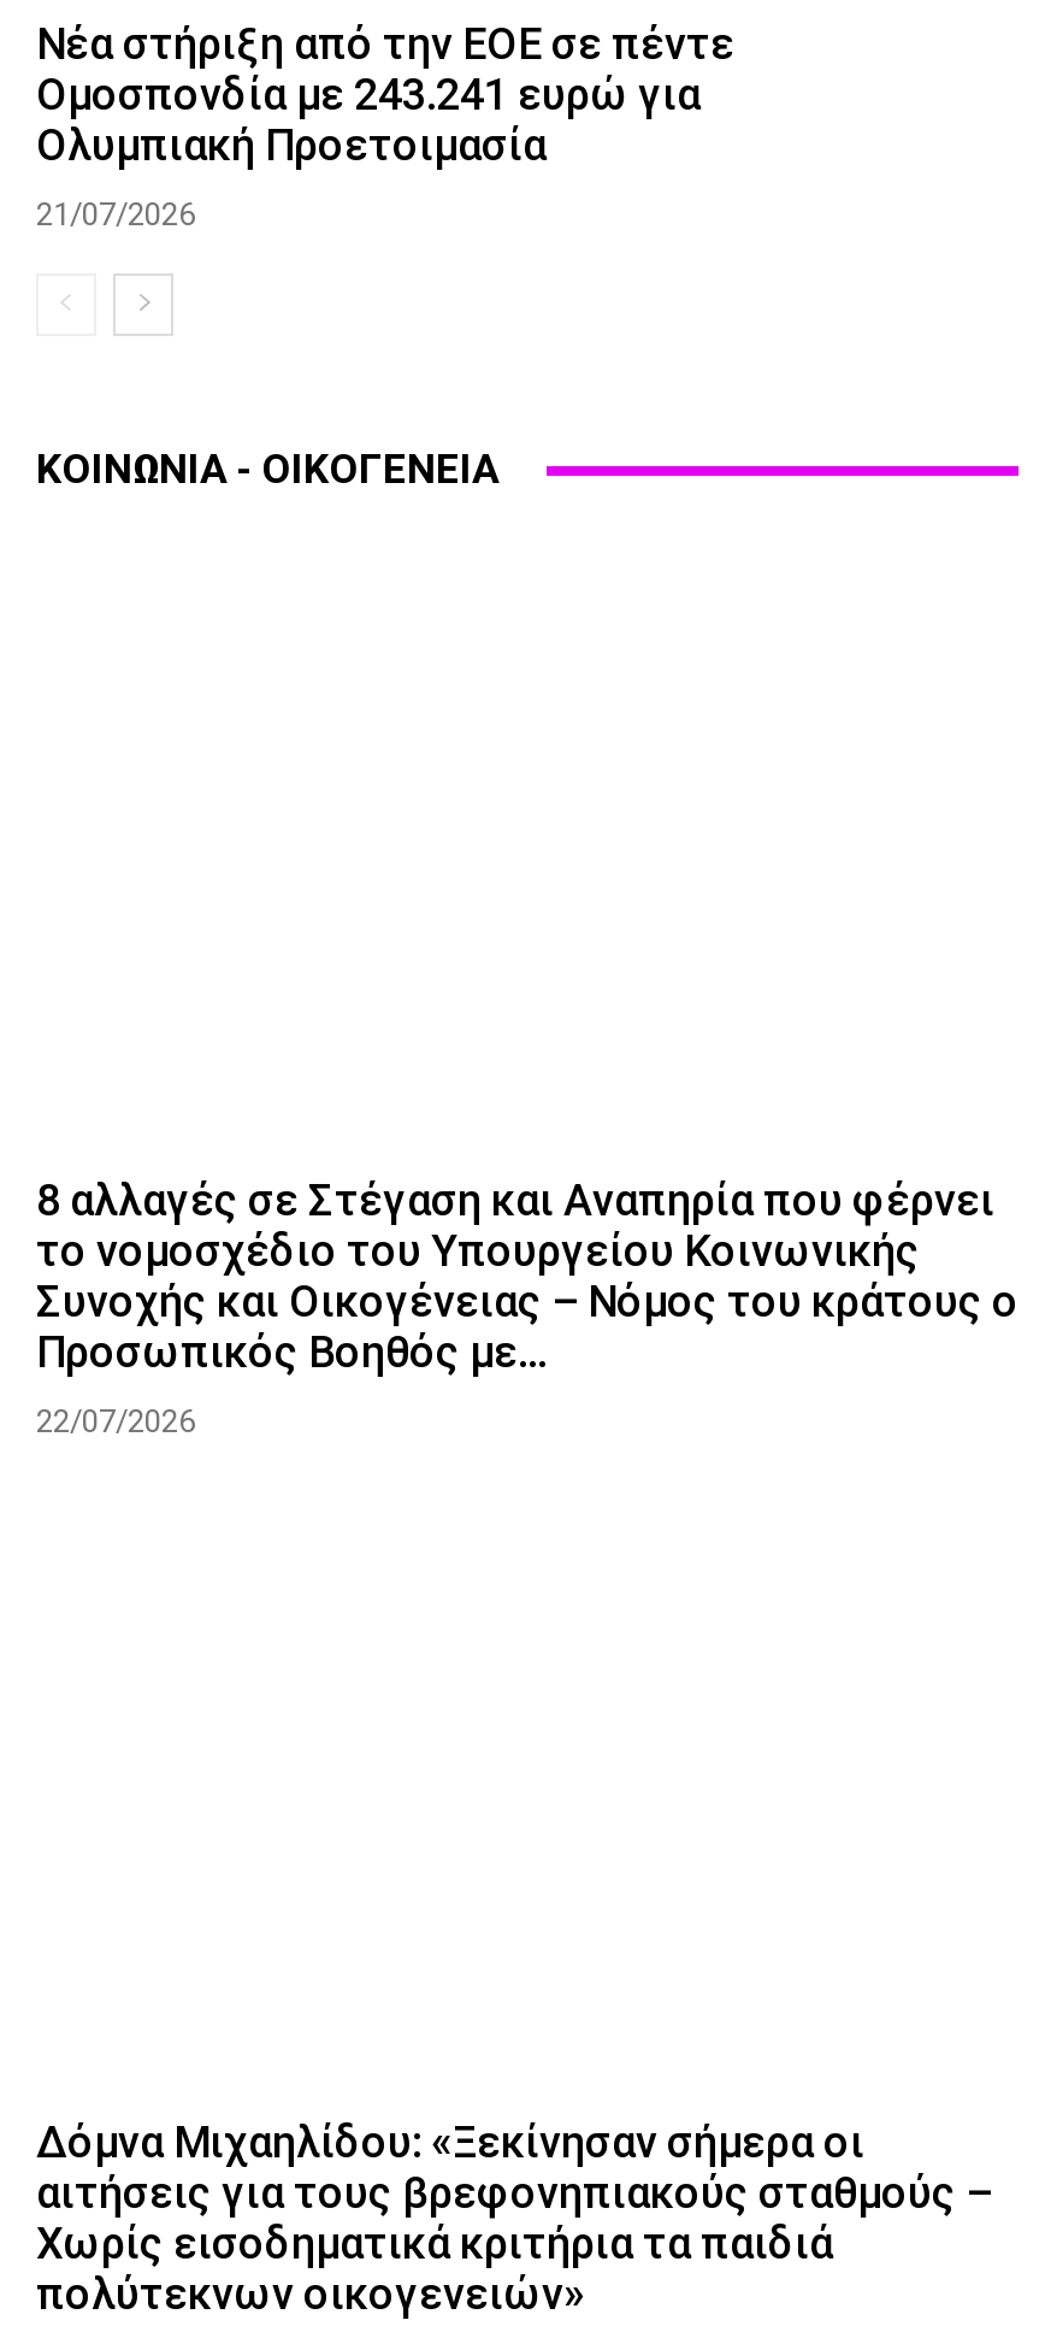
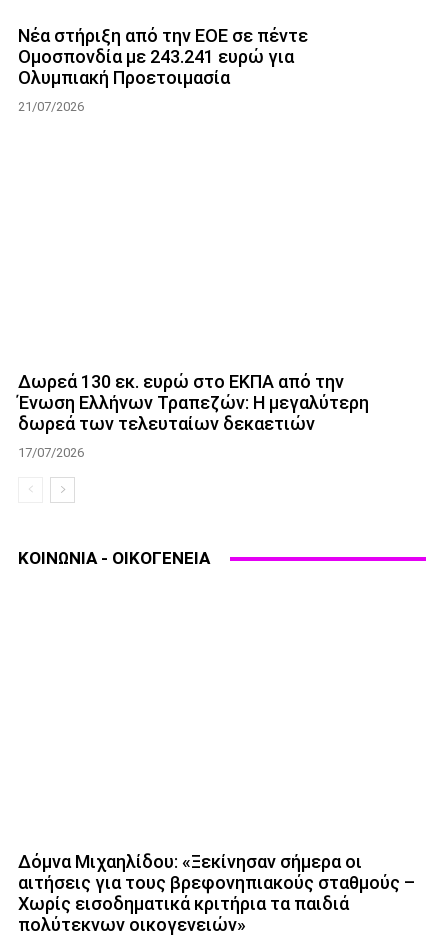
+ Δωρεά 130 εκ. ευρώ στο ΕΚΠΑ από την
+ Ένωση Ελλήνων Τραπεζών: Η μεγαλύτερη
+ δωρεά των τελευταίων δεκαετιών
+ 17/07/2026

moved down: ΚΟΙΝΩΝΙΑ - ΟΙΚΟΓΕΝΕΙΑ

- 8 αλλαγές σε Στέγαση και Αναπηρία που φέρνει
- το νομοσχέδιο του Υπουργείου Κοινωνικής
- Συνοχής και Οικογένειας – Νόμος του κράτους ο
- Προσωπικός Βοηθός με...
- 22/07/2026
